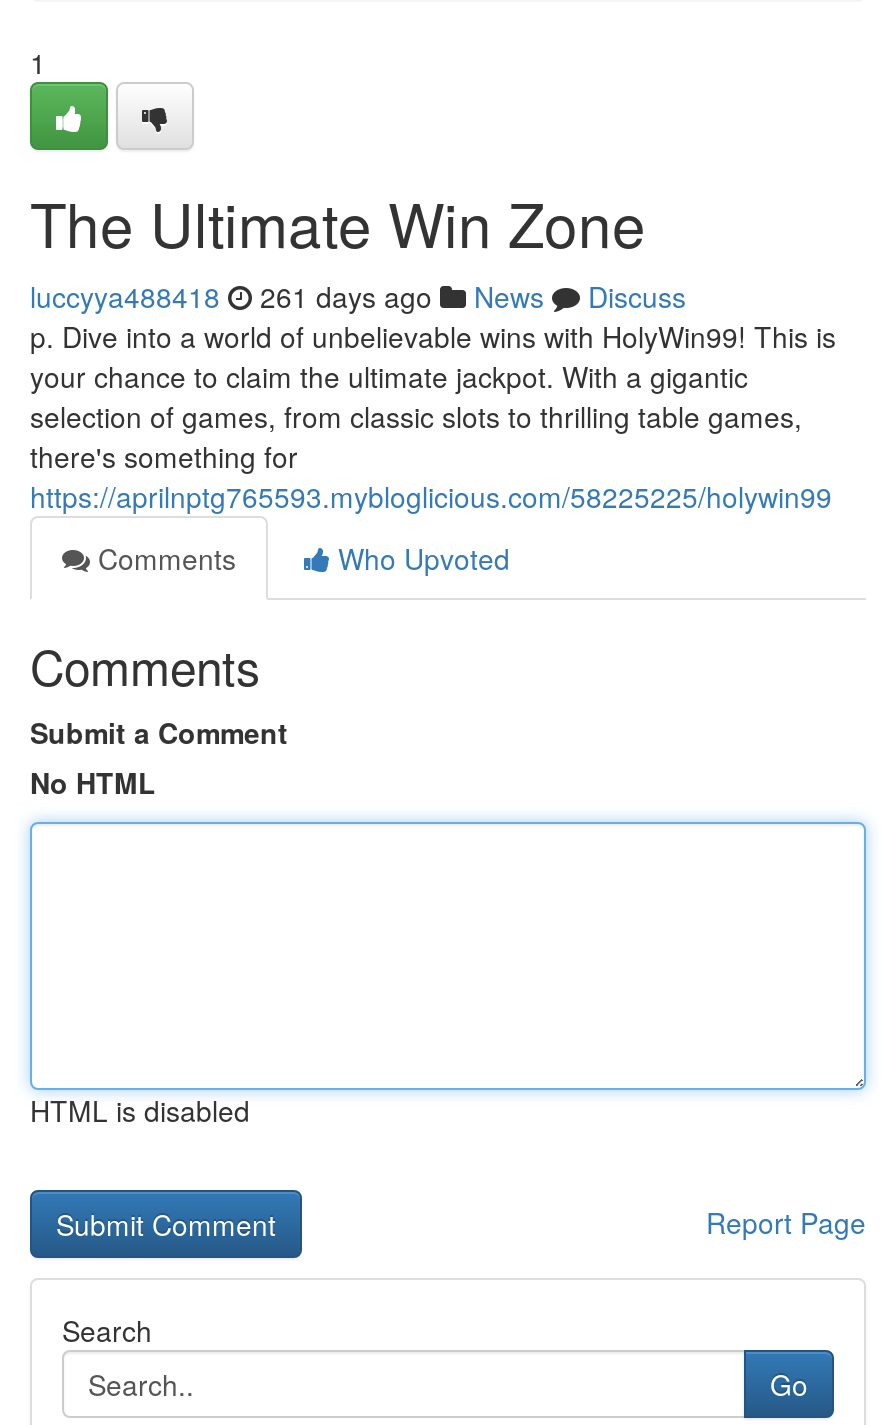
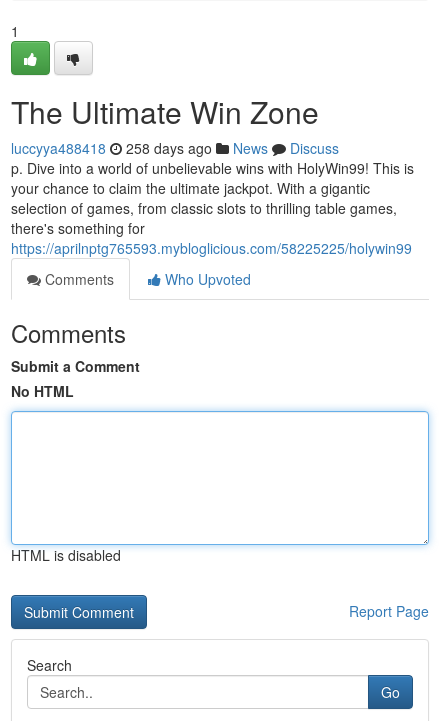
- luccyya488418 261 days ago News Discuss
+ luccyya488418 258 days ago News Discuss
